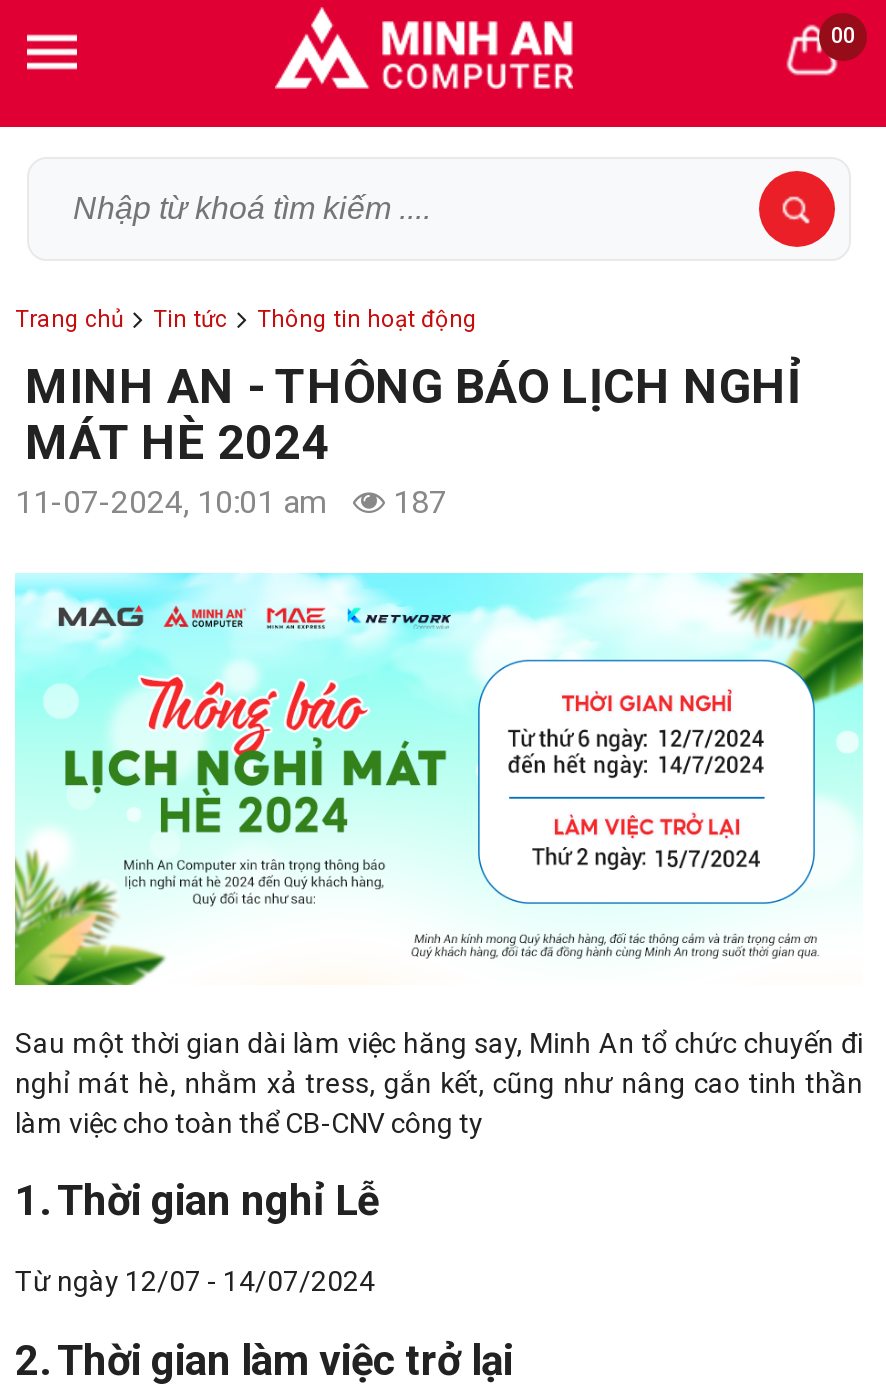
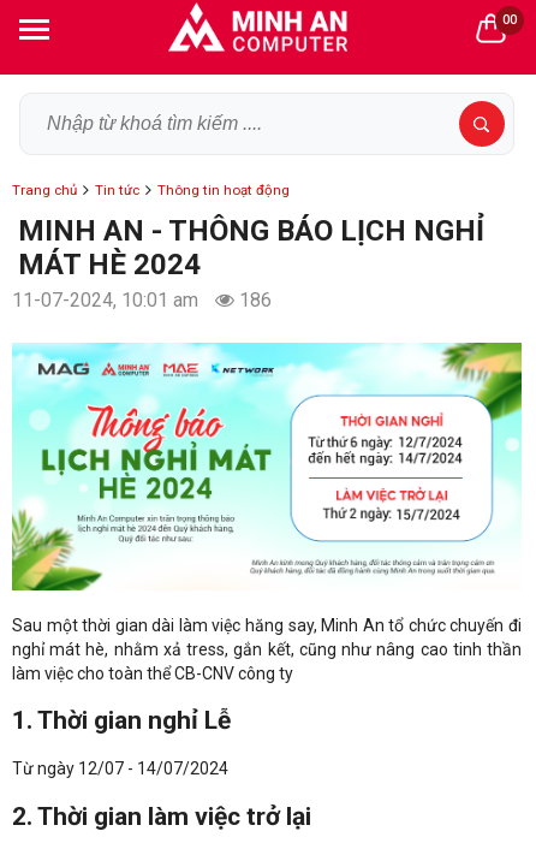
- 11-07-2024, 10:01 am 187
+ 11-07-2024, 10:01 am 186
